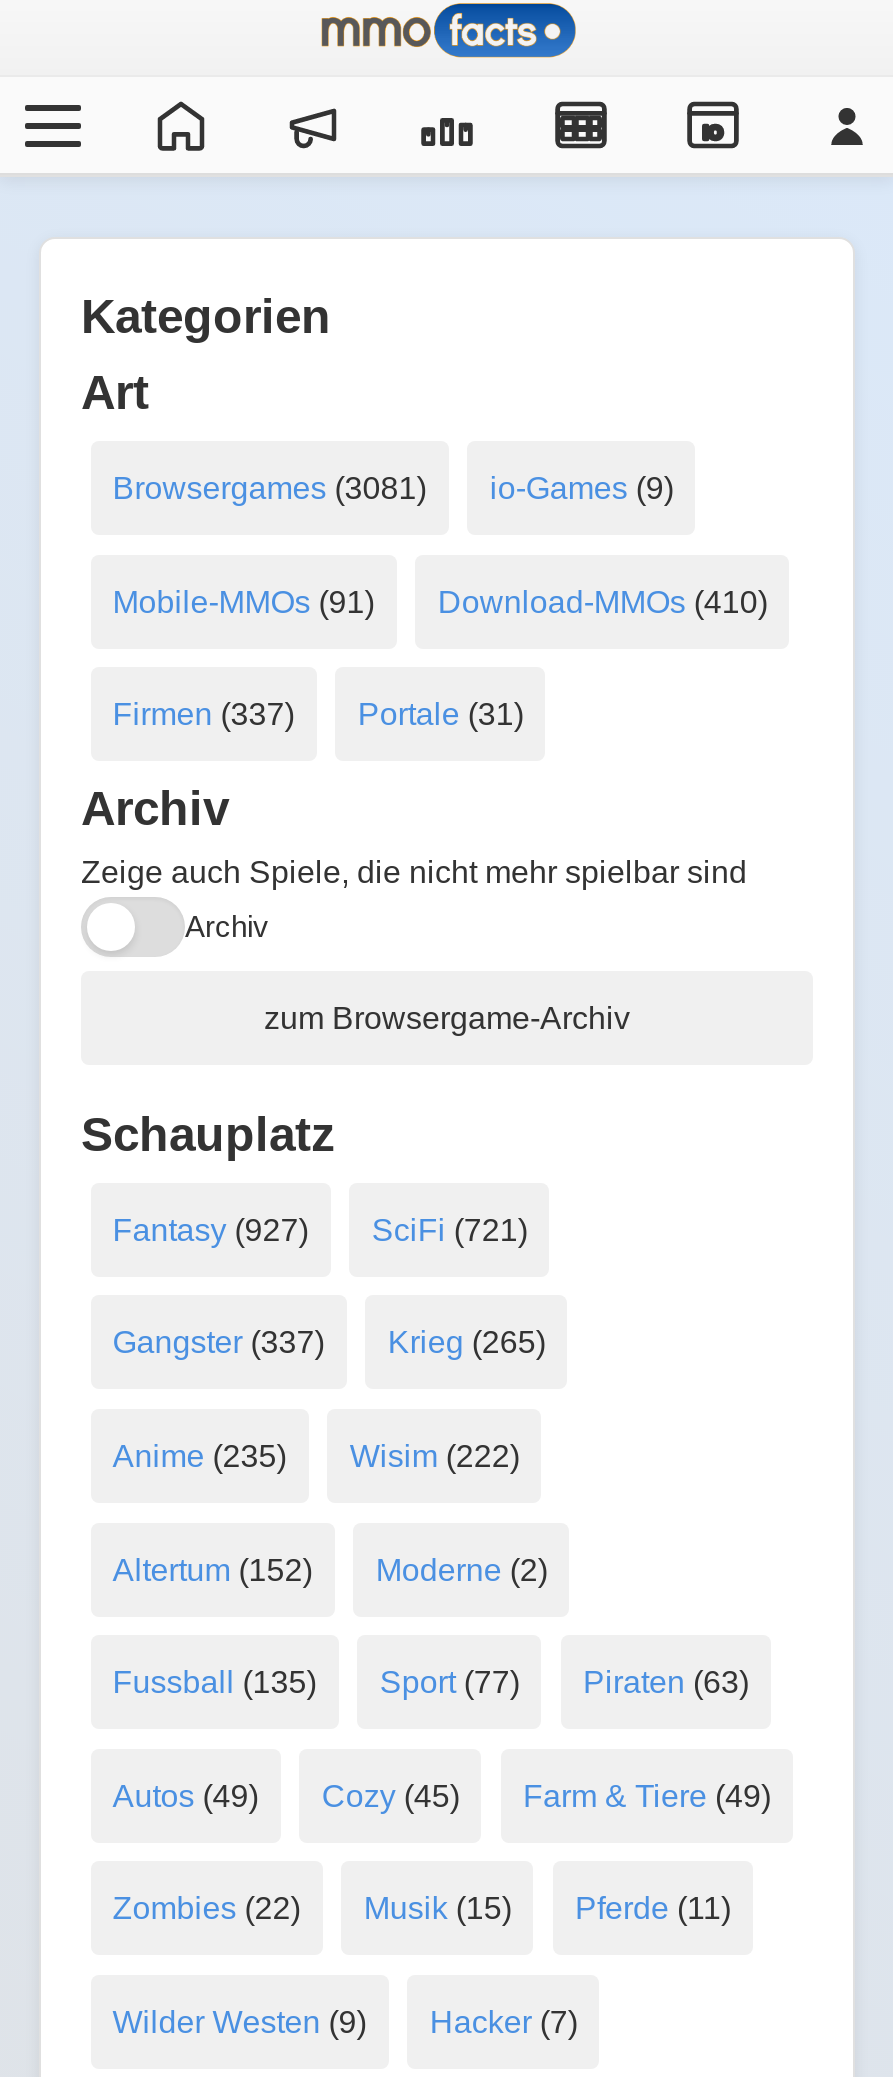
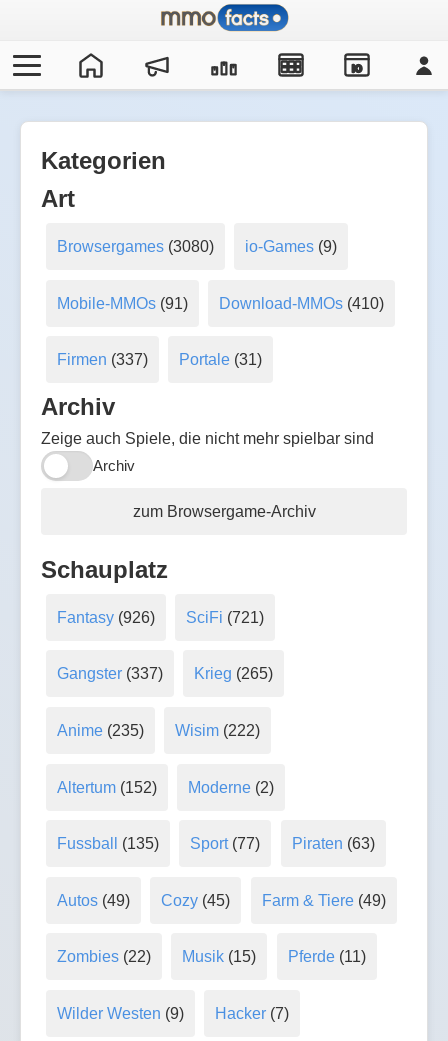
- Browsergames (3081)
+ Browsergames (3080)

- Fantasy (927) SciFi (721)
+ Fantasy (926) SciFi (721)
